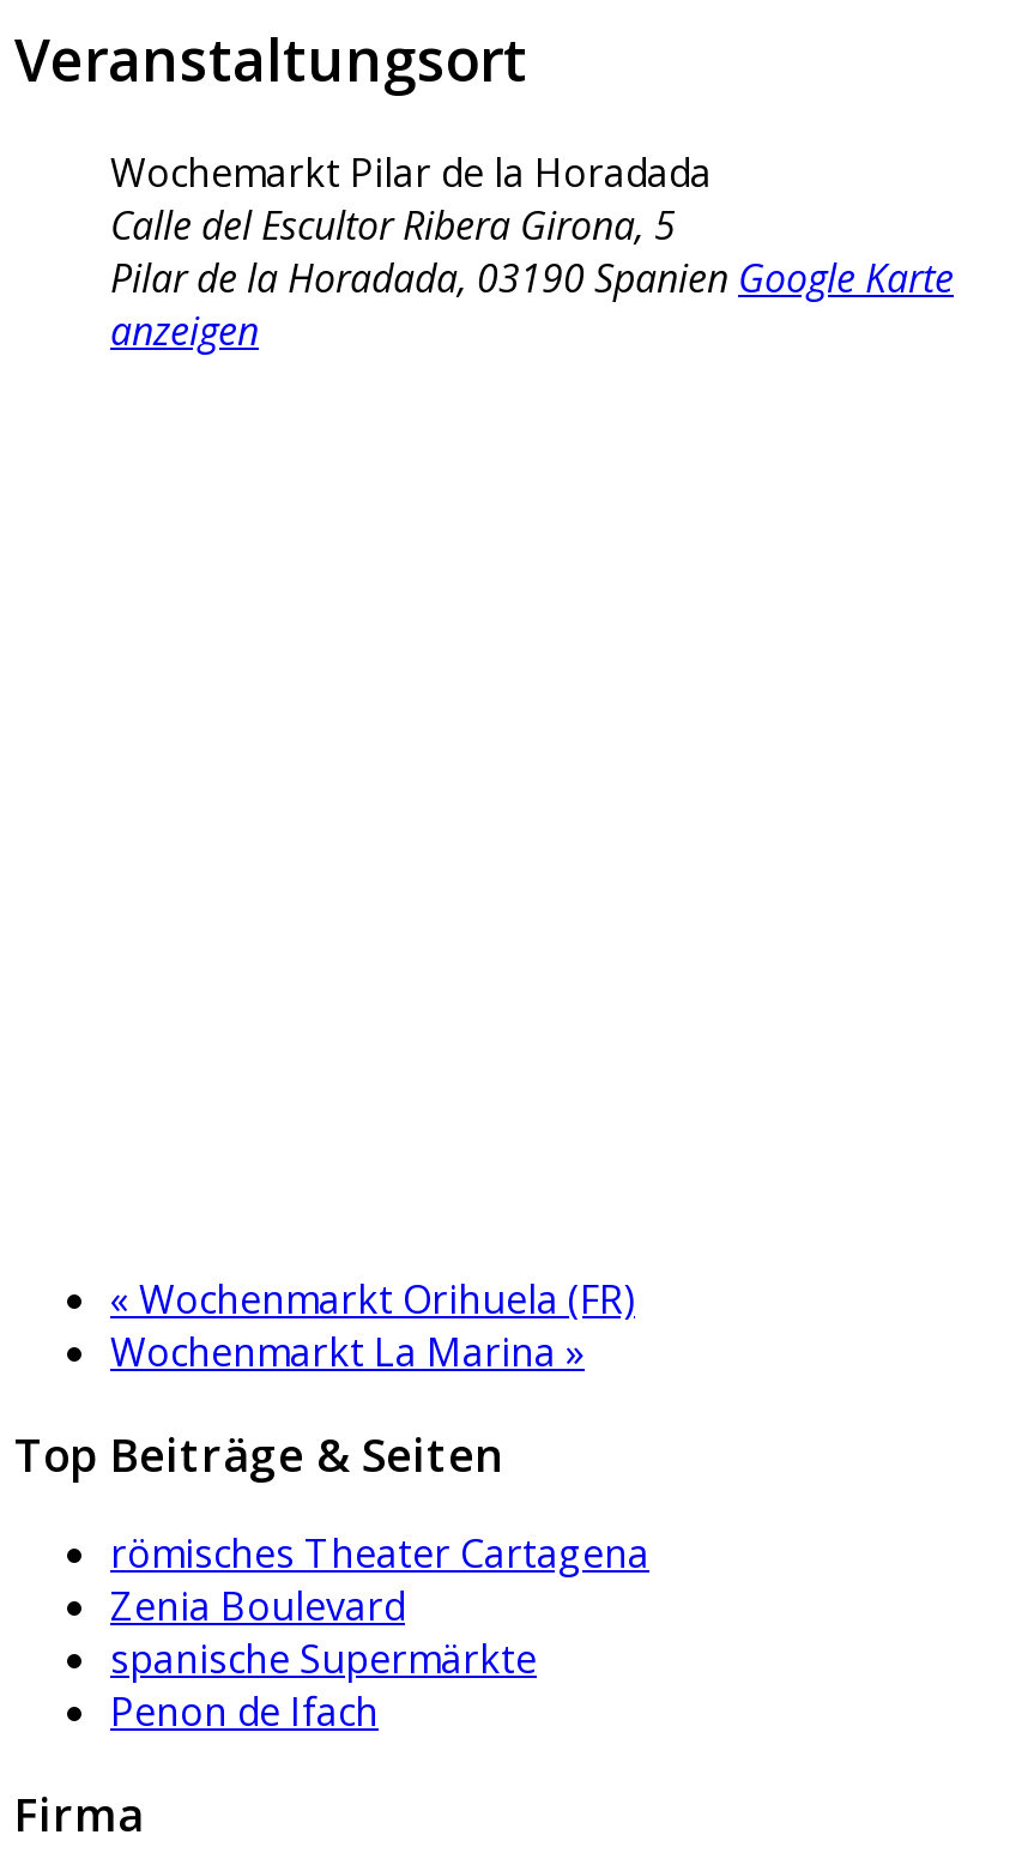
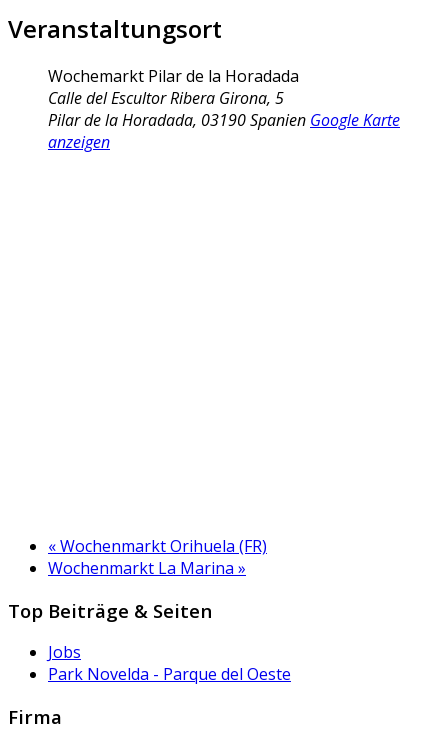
- römisches Theater Cartagena
- Zenia Boulevard
- spanische Supermärkte
- Penon de Ifach
+ Jobs
+ Park Novelda - Parque del Oeste
